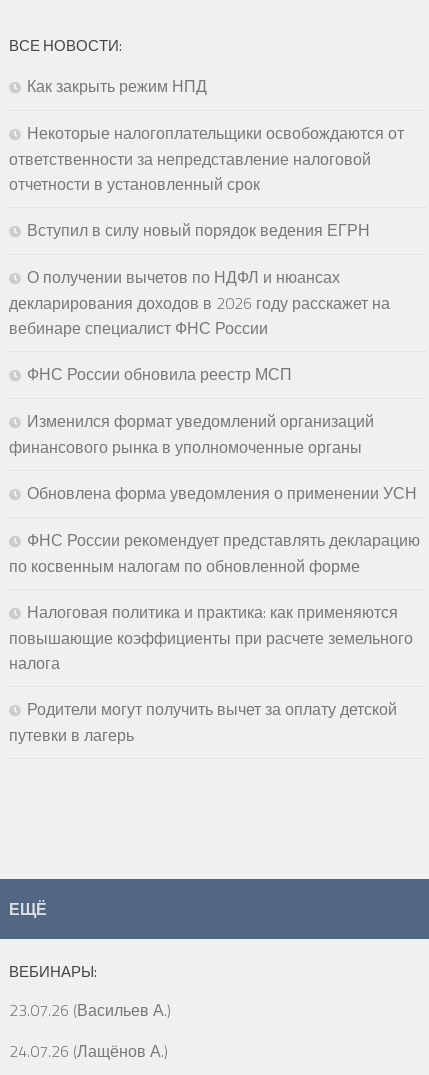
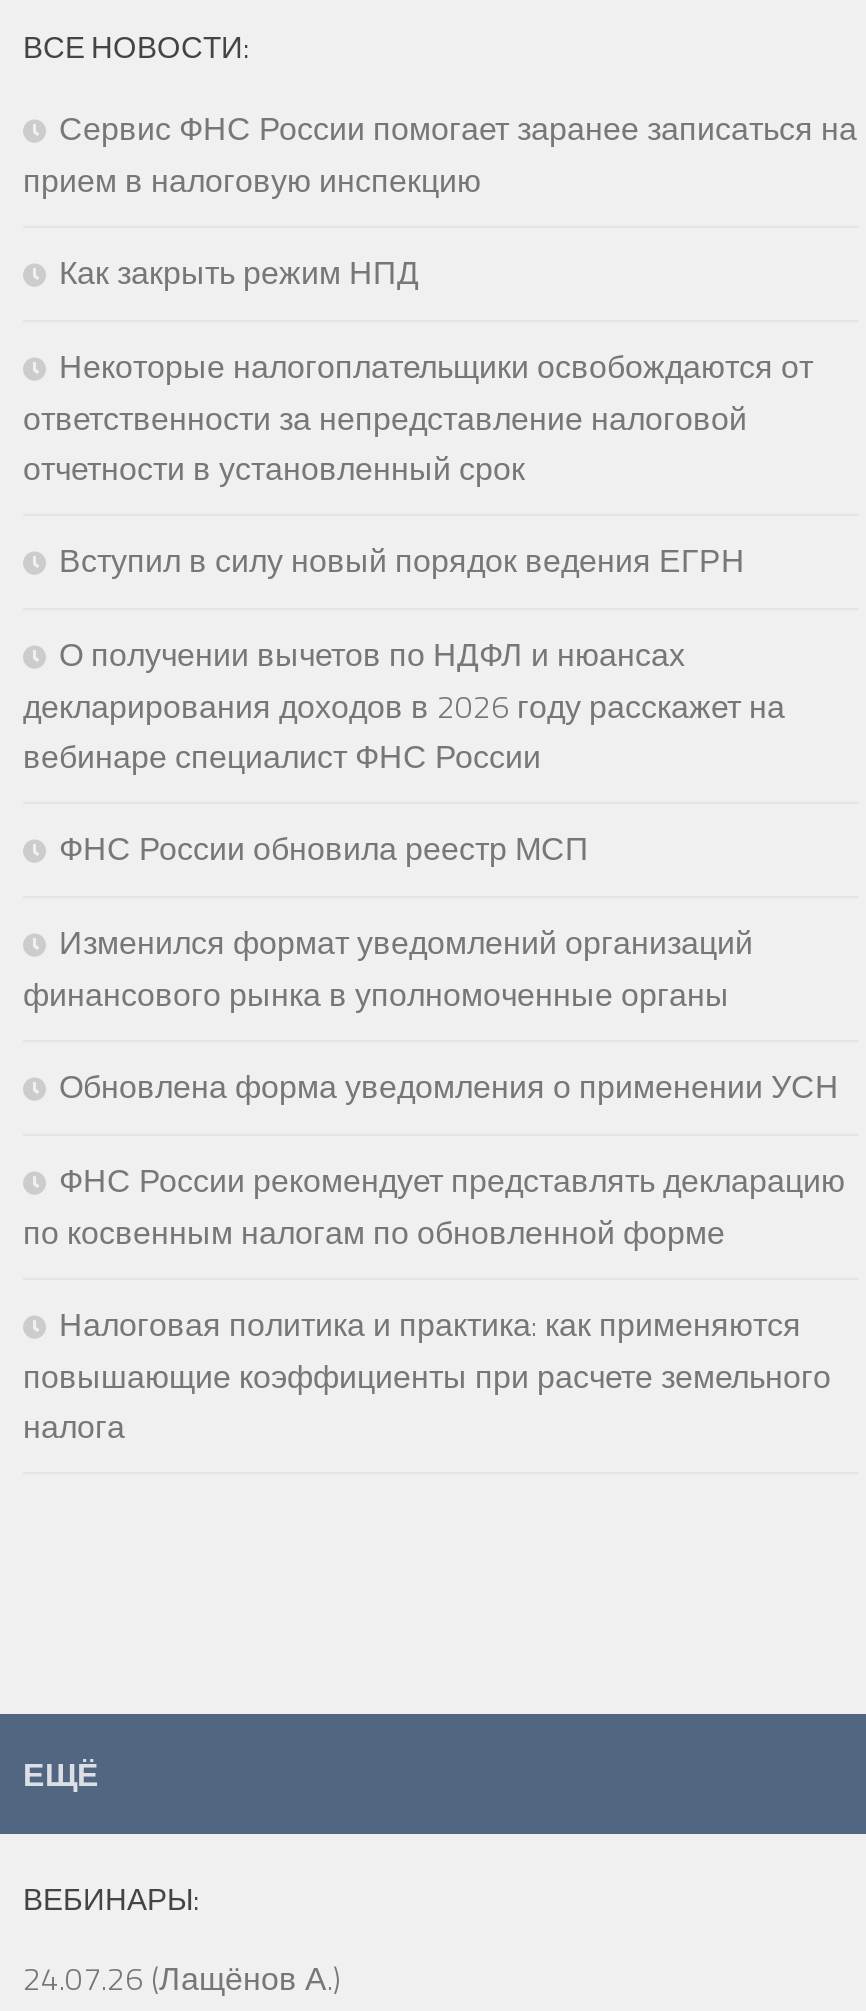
+ Сервис ФНС России помогает заранее записаться на
+ прием в налоговую инспекцию

moved down: Как закрыть режим НПД | Некоторые налогоплательщики освобождаются от | ответственности за непредставление налоговой | ... | повышающие коэффициенты при расчете земельного | налога

- Родители могут получить вычет за оплату детской
- путевки в лагерь

- 23.07.26 (Васильев А.)
